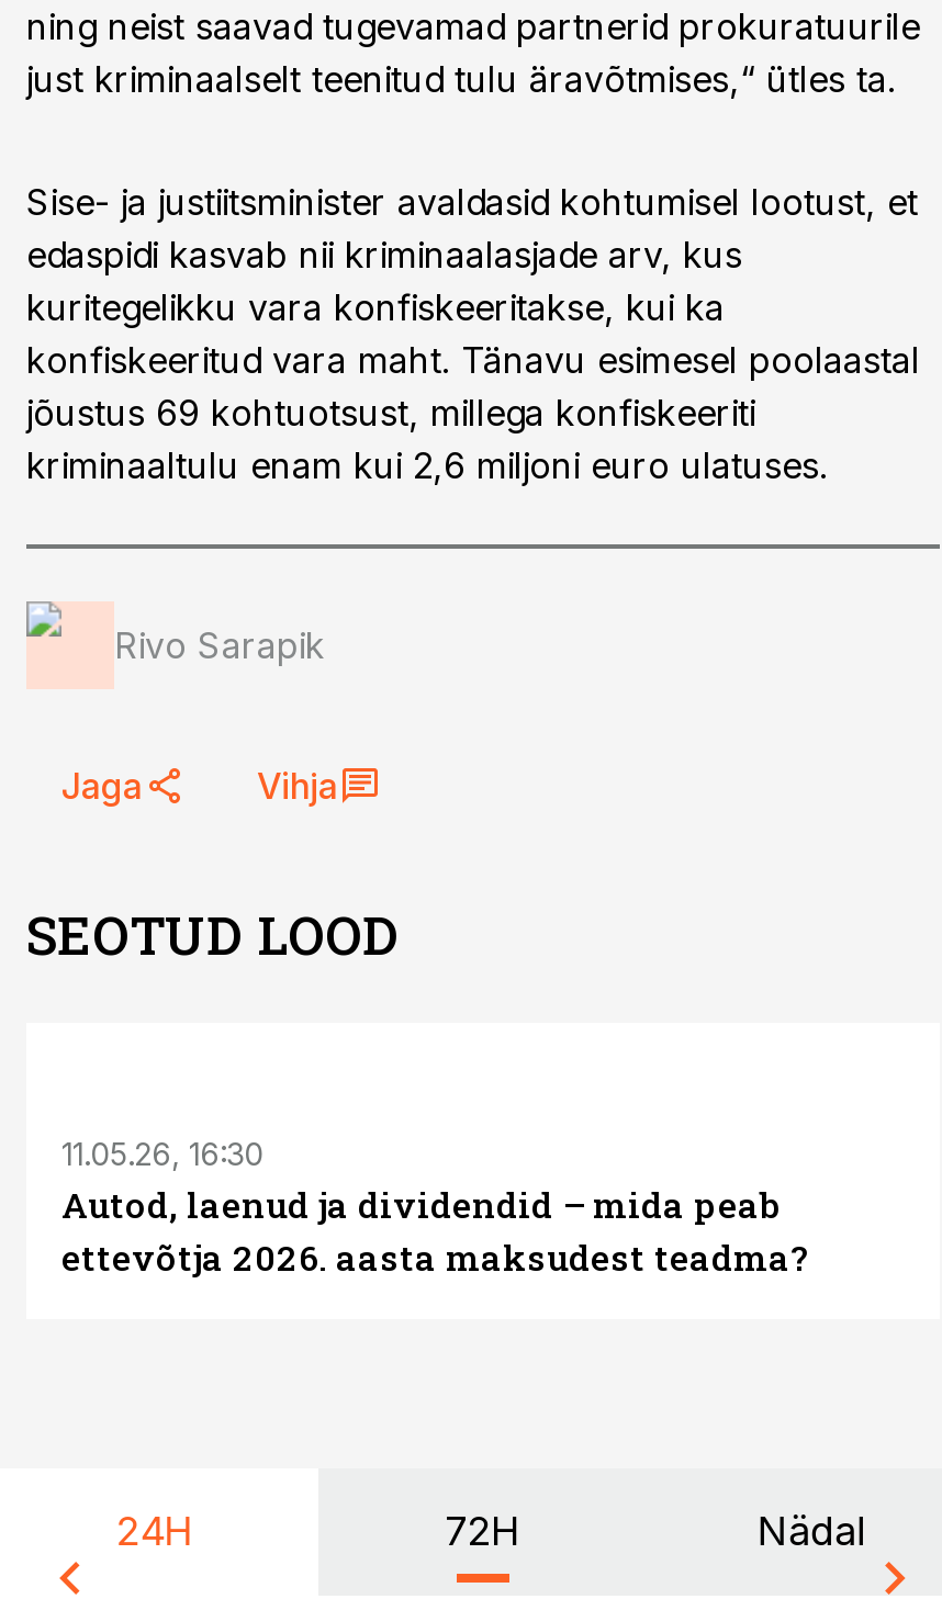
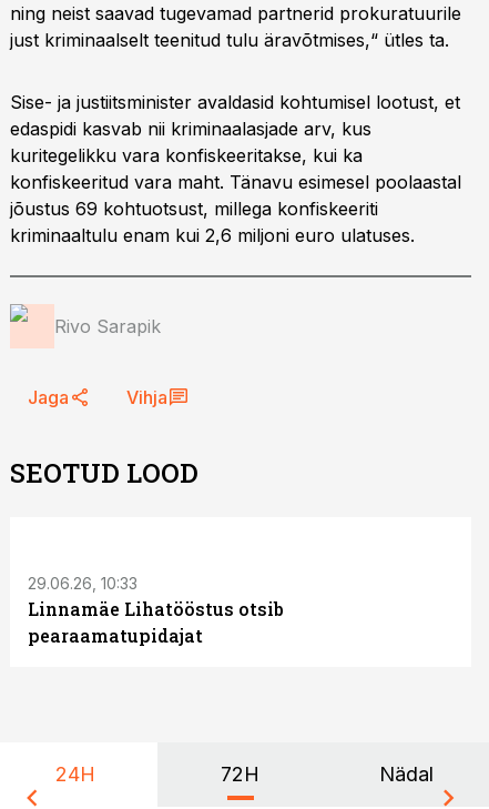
- 11.05.26, 16:30
- Autod, laenud ja dividendid – mida peab
- ettevõtja 2026. aasta maksudest teadma?
+ 29.06.26, 10:33
+ Linnamäe Lihatööstus otsib
+ pearaamatupidajat
